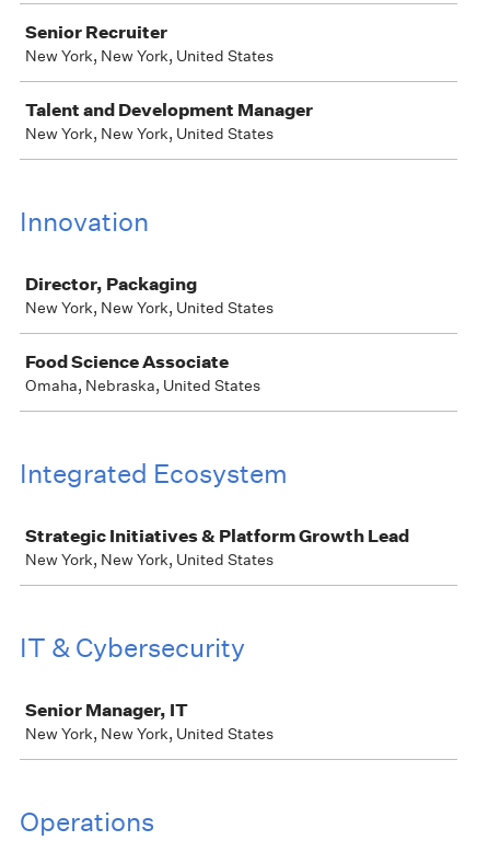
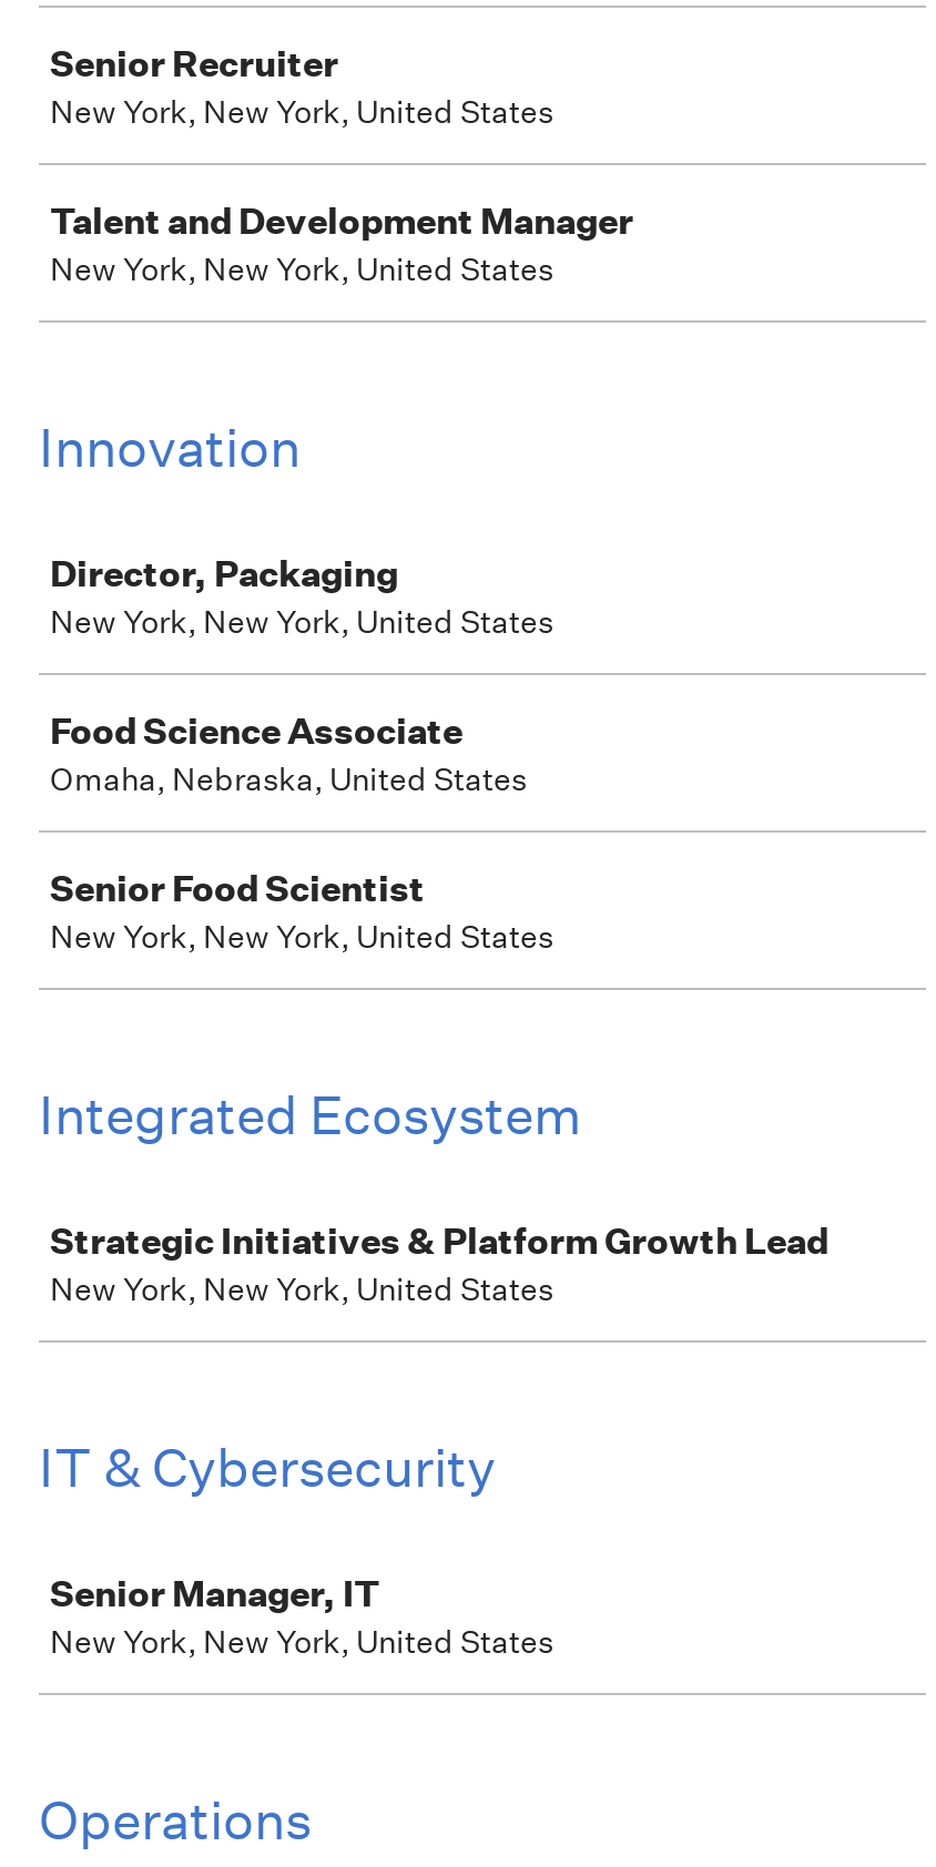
+ Senior Food Scientist
+ New York, New York, United States
